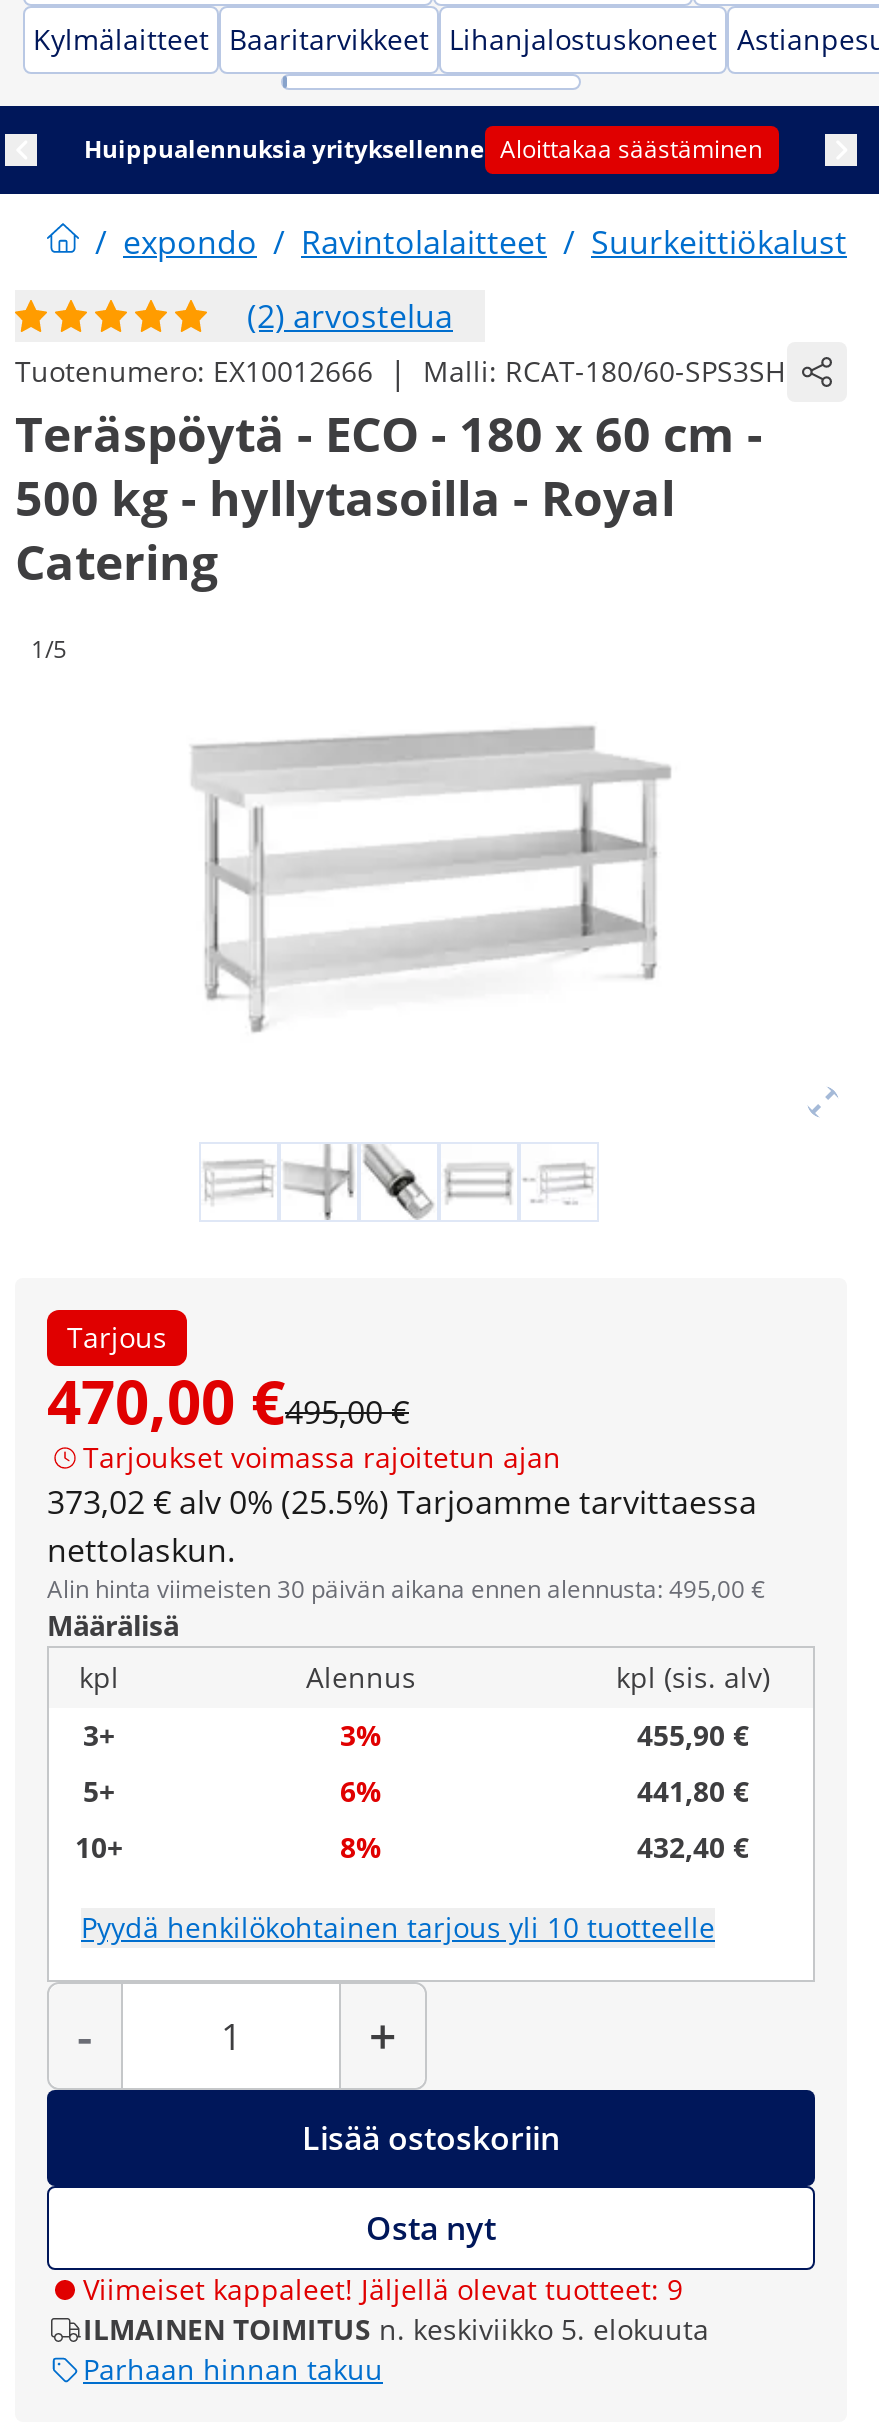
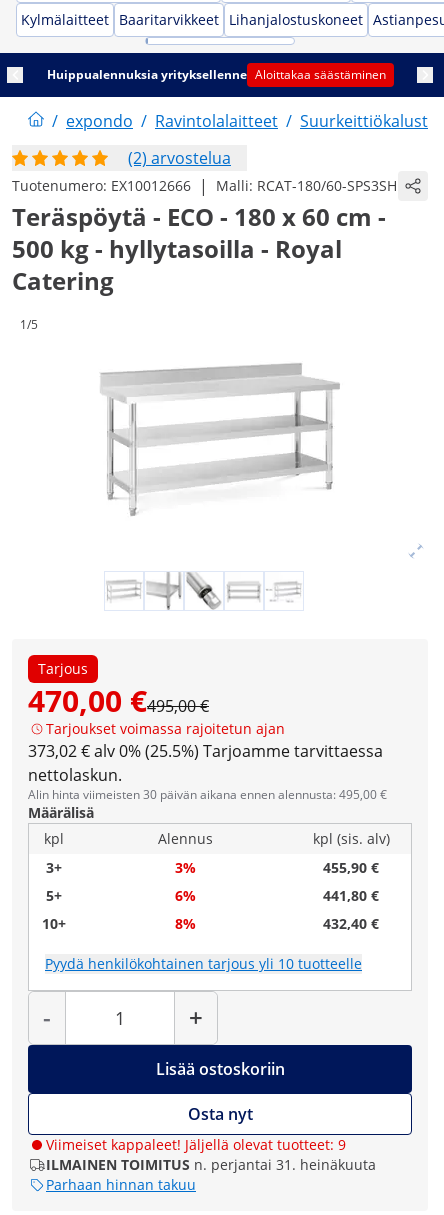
- ILMAINEN TOIMITUS n. keskiviikko 5. elokuuta
+ ILMAINEN TOIMITUS n. perjantai 31. heinäkuuta
